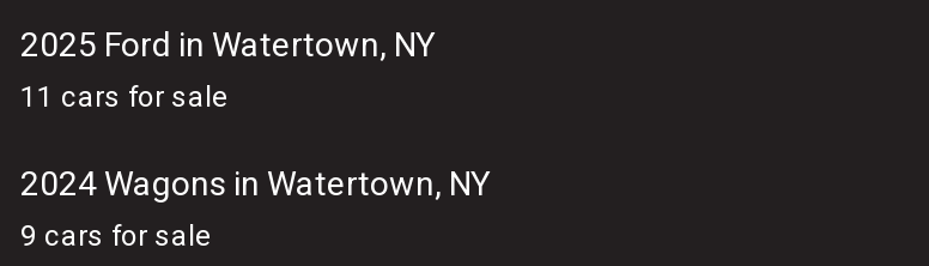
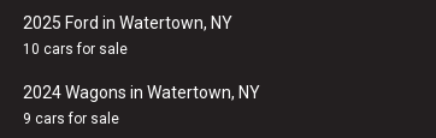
- 11 cars for sale
+ 10 cars for sale
